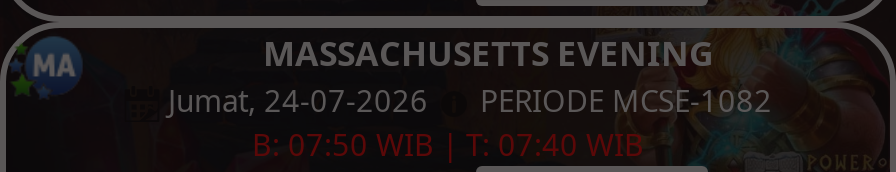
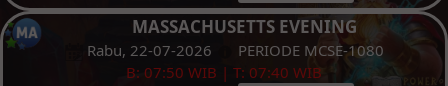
- Jumat, 24-07-2026
- PERIODE MCSE-1082
+ Rabu, 22-07-2026
+ PERIODE MCSE-1080
